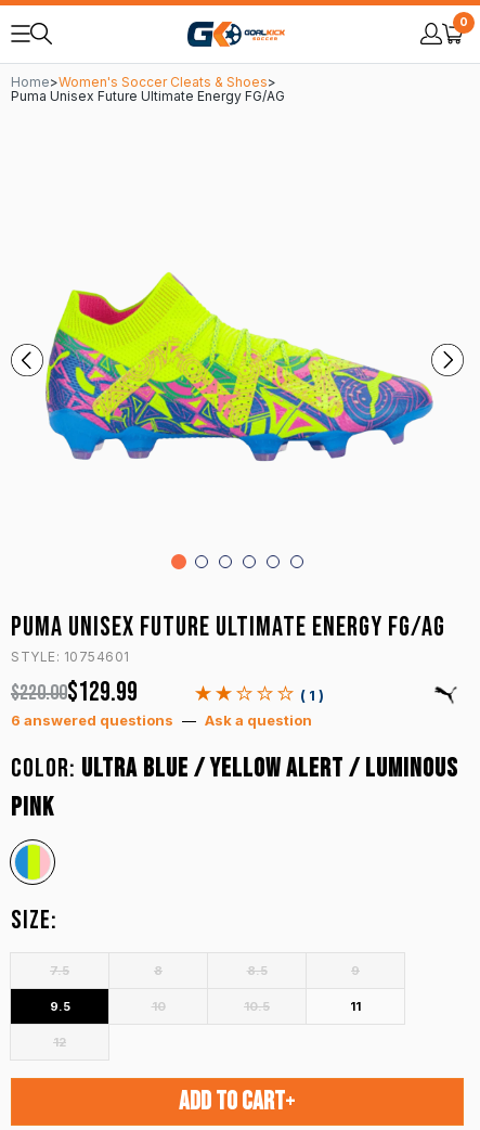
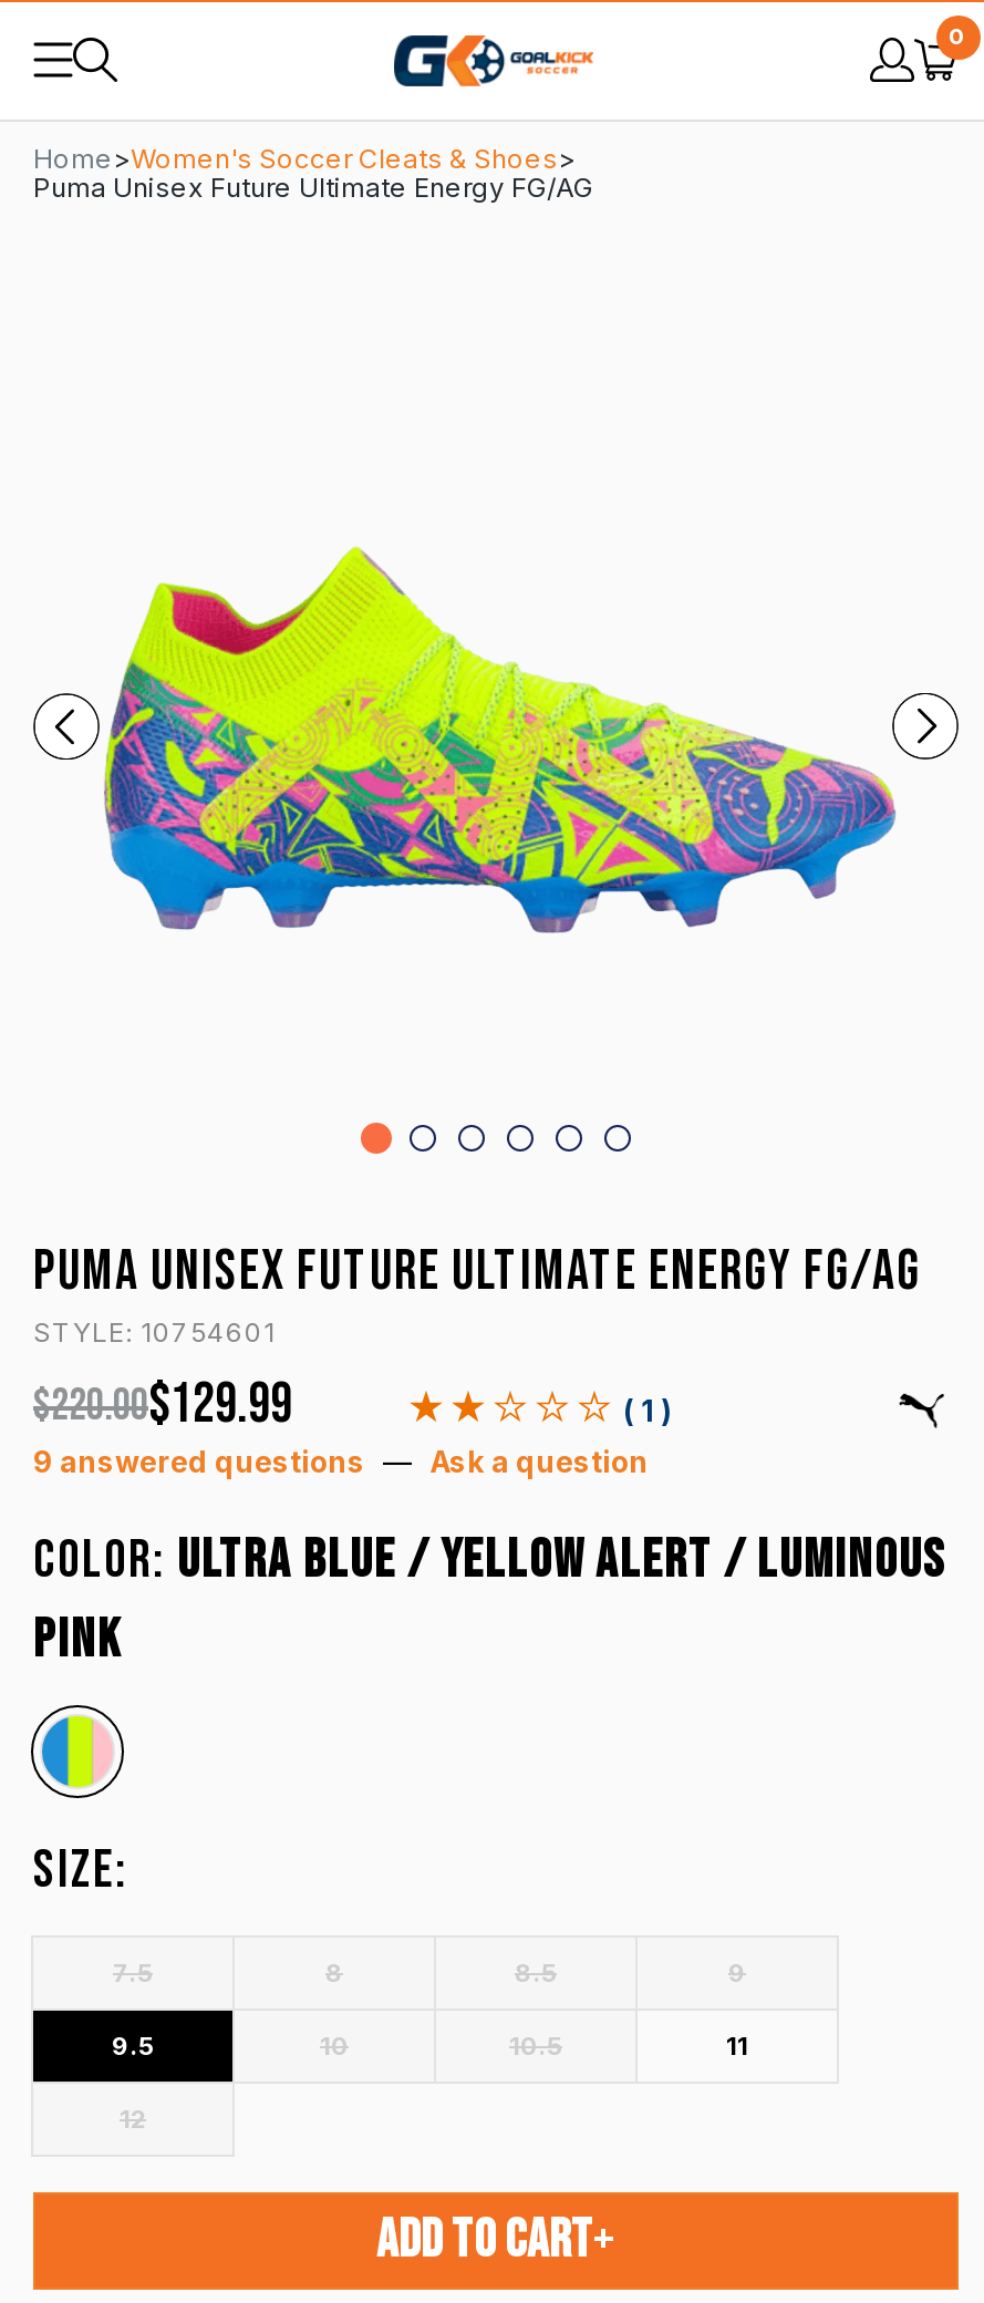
- 6 answered questions — Ask a question
+ 9 answered questions — Ask a question
